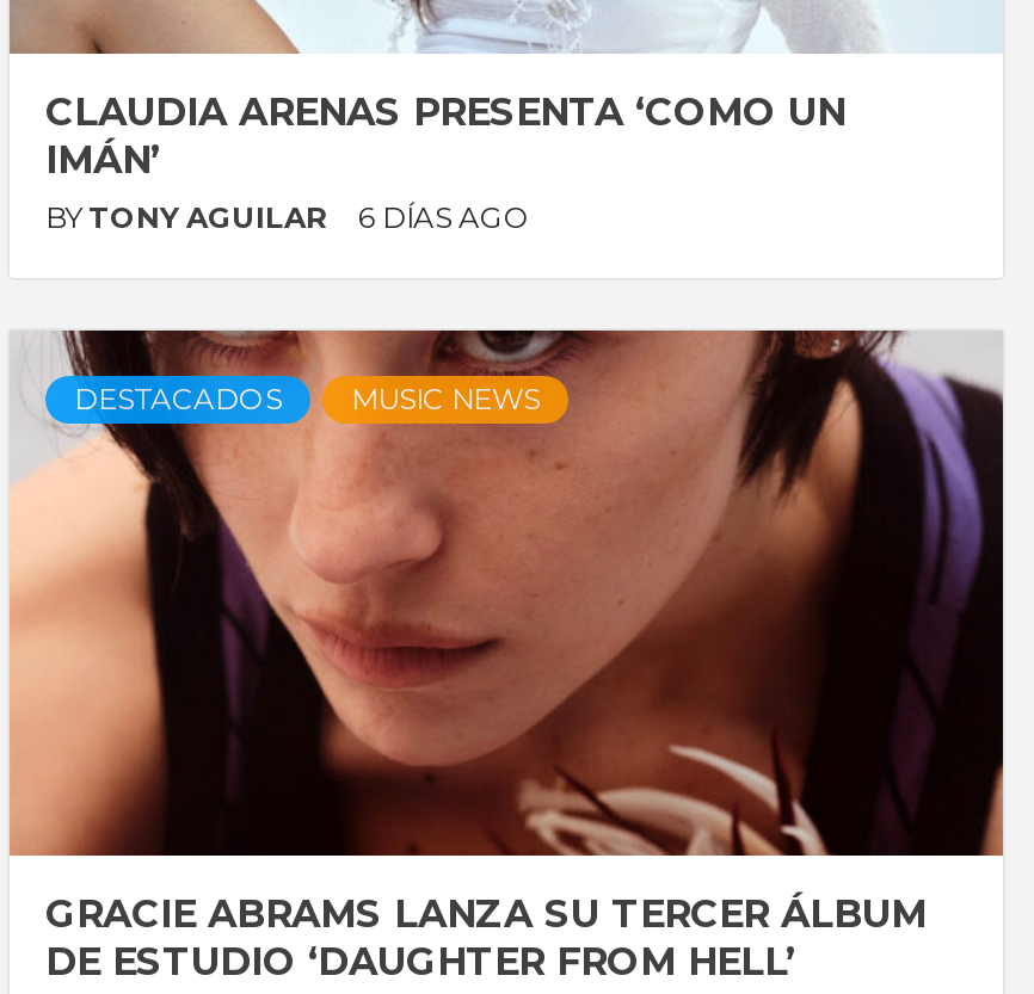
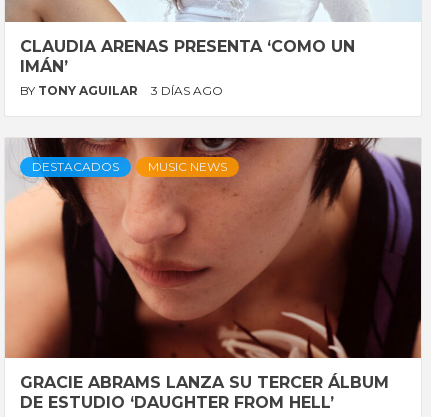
- BY TONY AGUILAR 6 DÍAS AGO
+ BY TONY AGUILAR 3 DÍAS AGO
